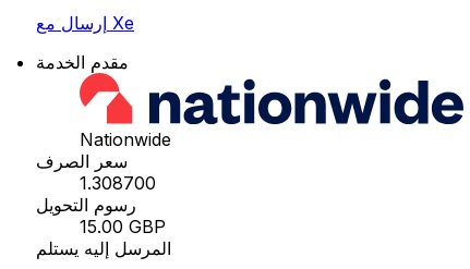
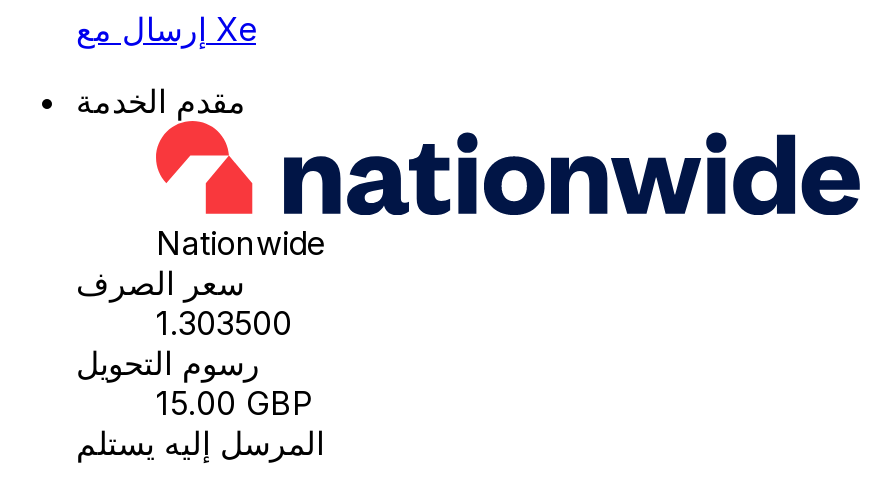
- 1.308700
+ 1.303500
